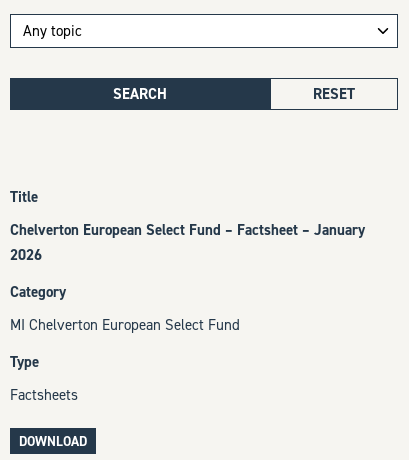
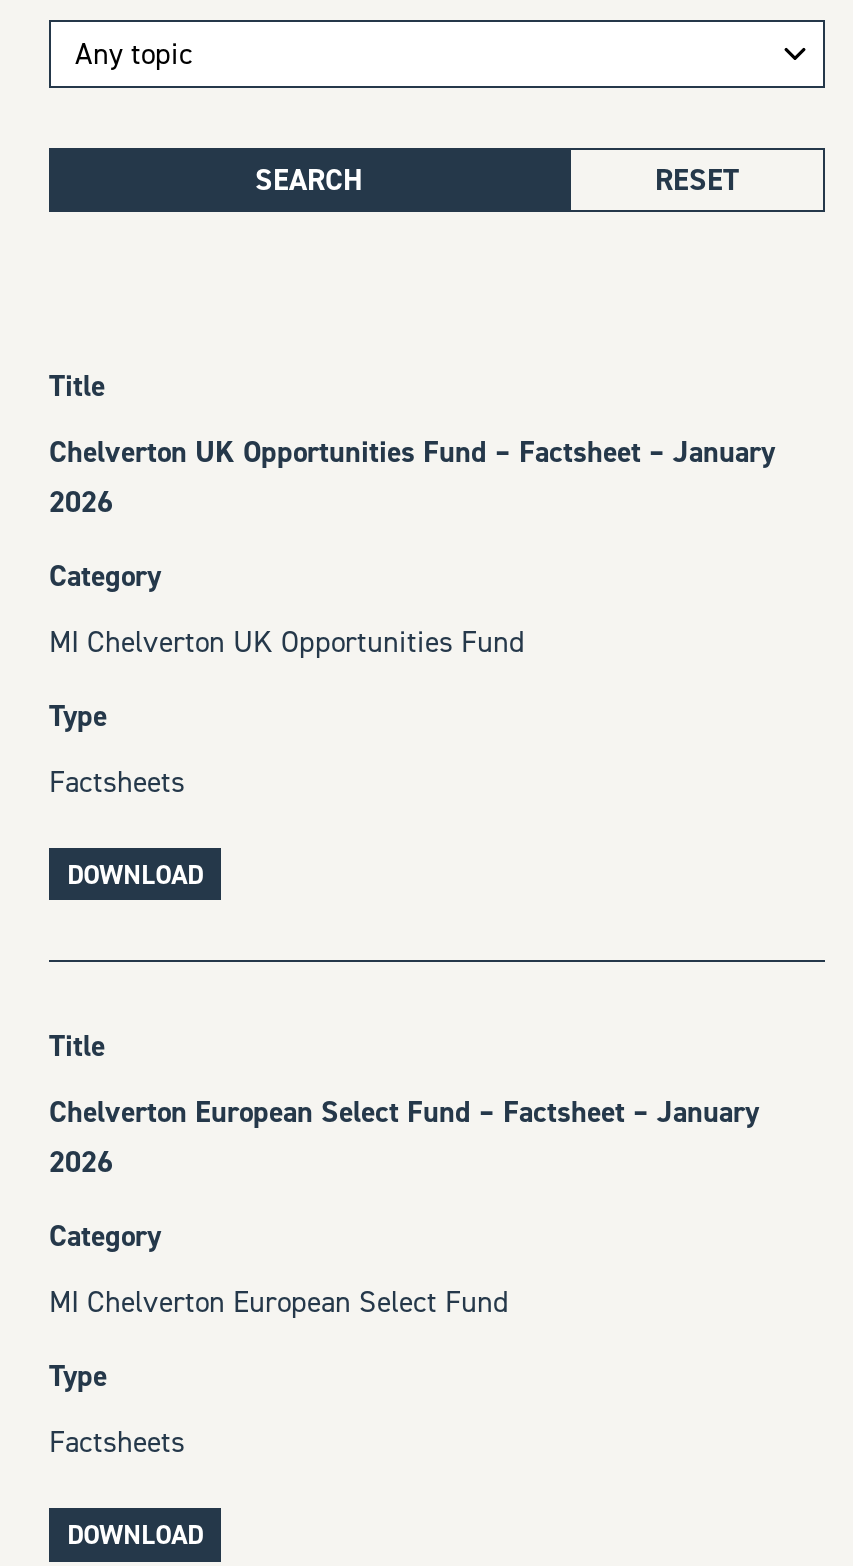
+ Chelverton UK Opportunities Fund – Factsheet – January
+ 2026
+ MI Chelverton UK Opportunities Fund
+ Factsheets
+ DOWNLOAD
